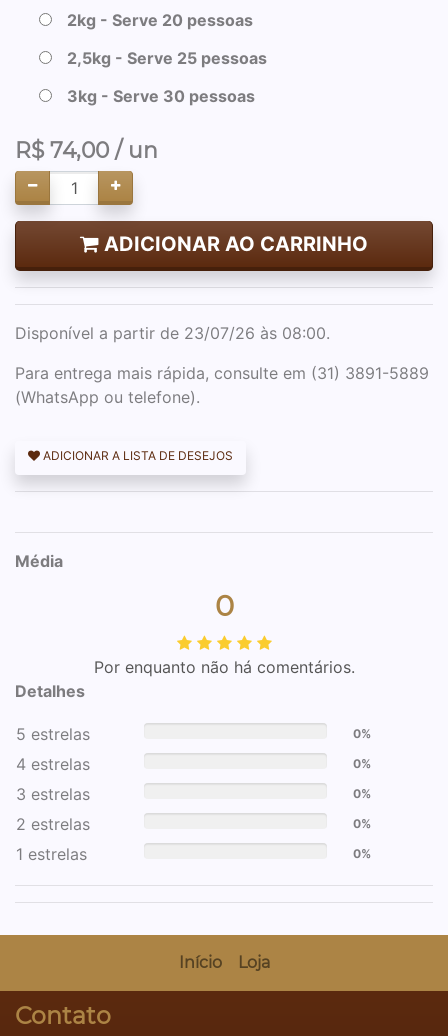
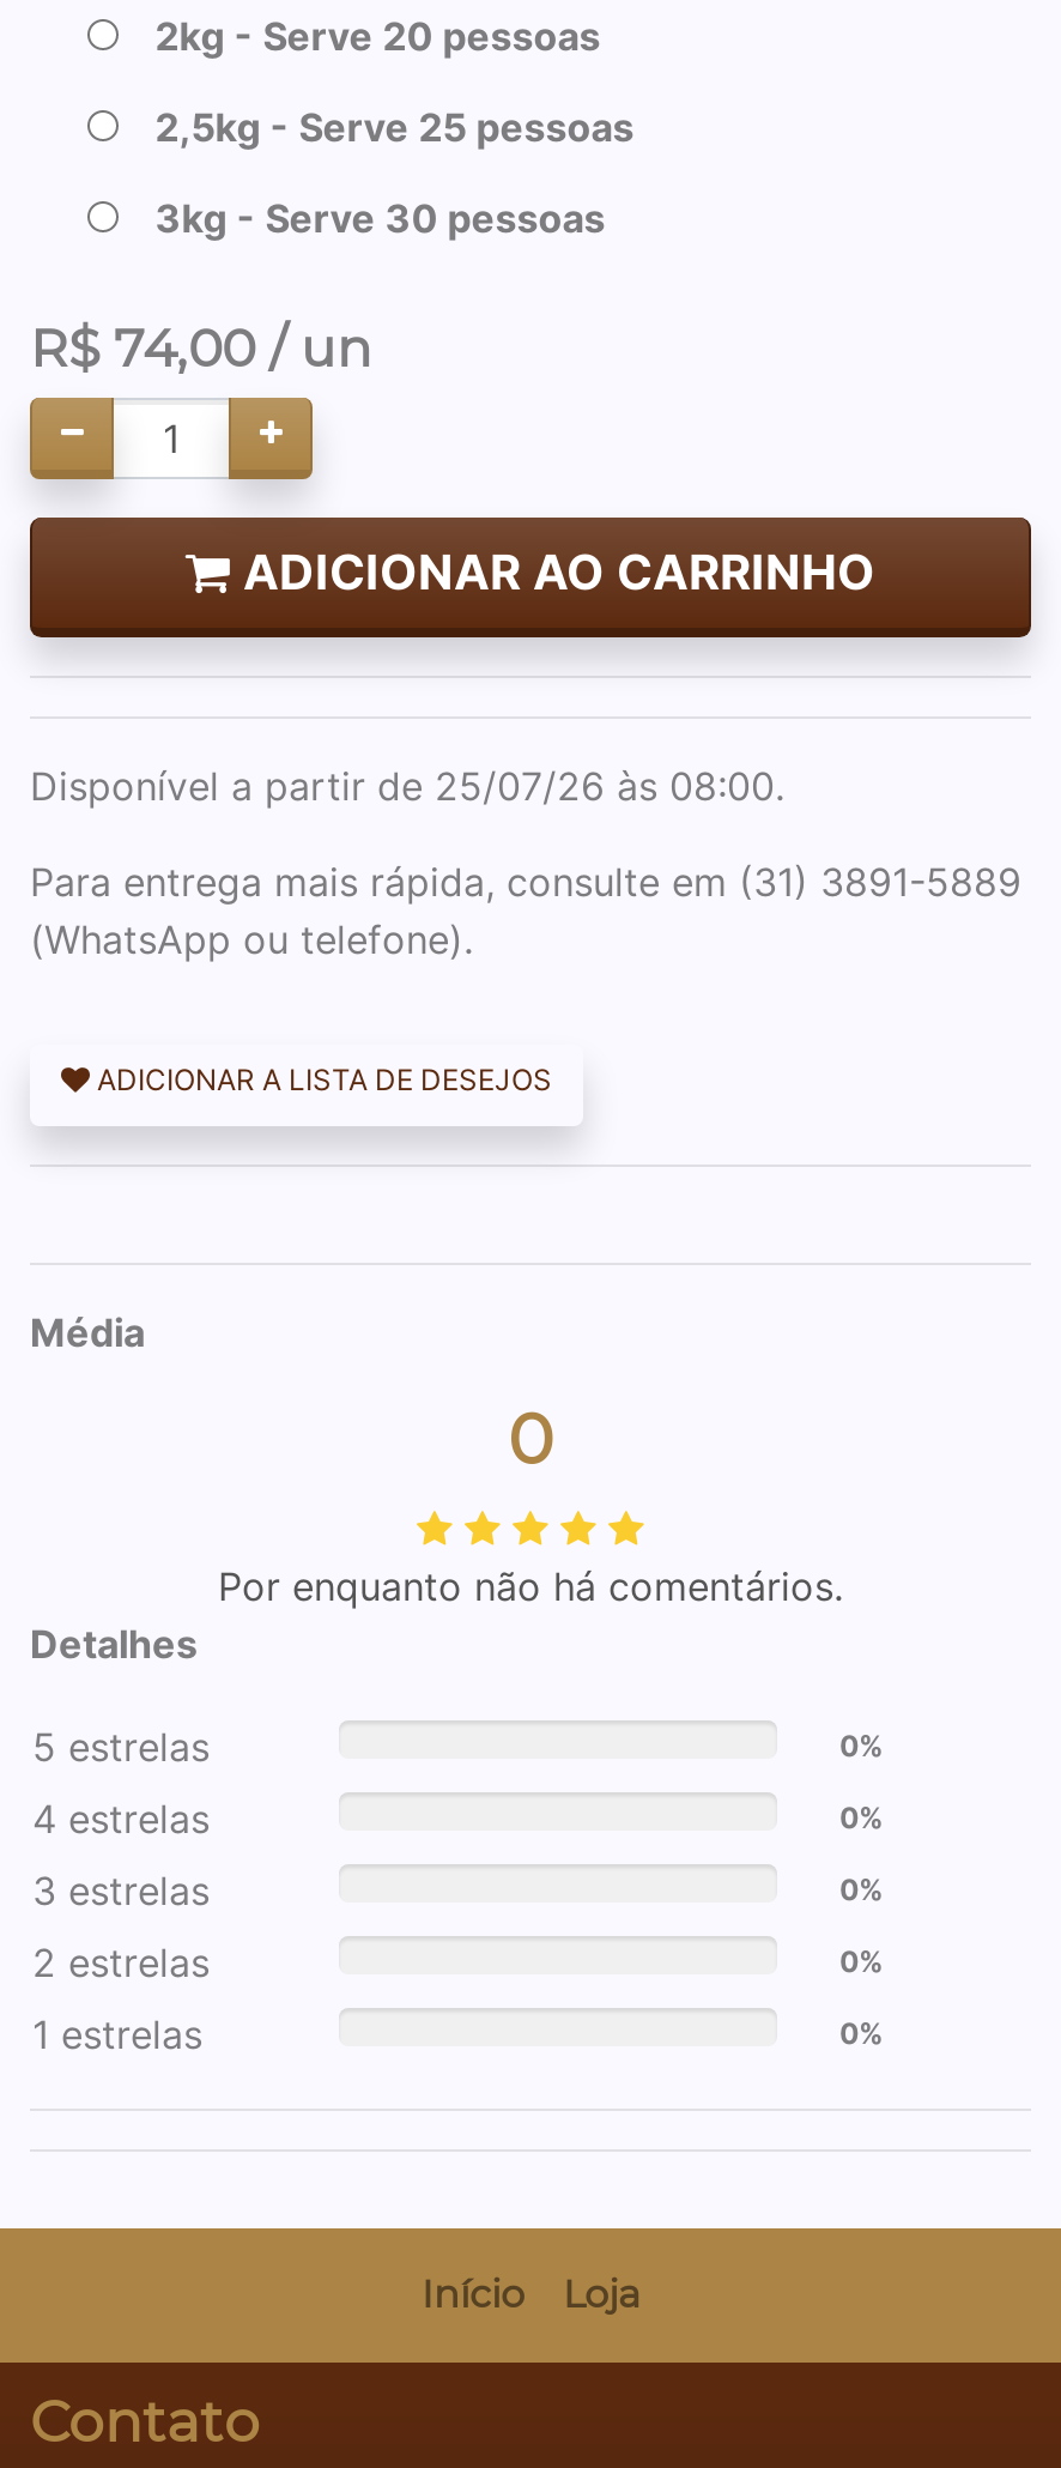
- Disponível a partir de 23/07/26 às 08:00.
+ Disponível a partir de 25/07/26 às 08:00.
